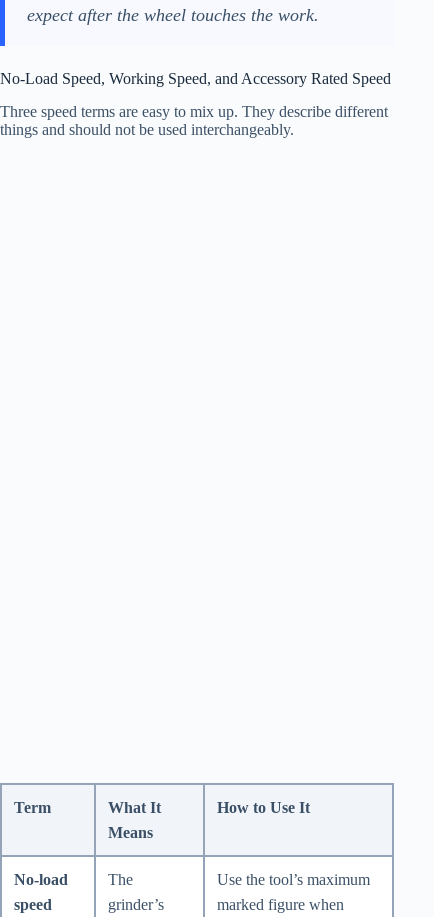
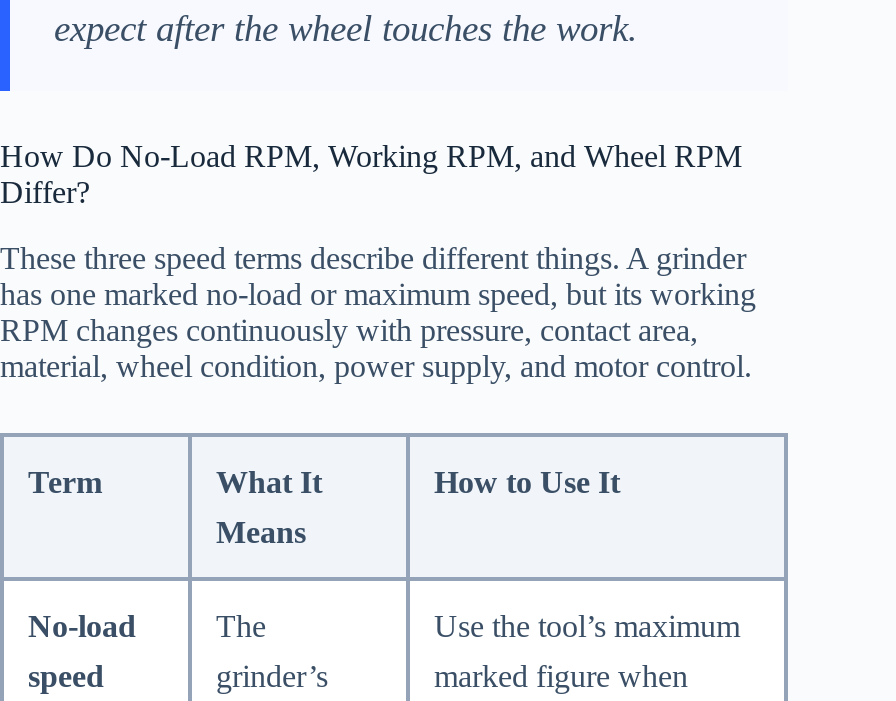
- No-Load Speed, Working Speed, and Accessory Rated Speed
+ How Do No-Load RPM, Working RPM, and Wheel RPM
+ Differ?

- Three speed terms are easy to mix up. They describe different
- things and should not be used interchangeably.
+ These three speed terms describe different things. A grinder
+ has one marked no-load or maximum speed, but its working
+ RPM changes continuously with pressure, contact area,
+ material, wheel condition, power supply, and motor control.
